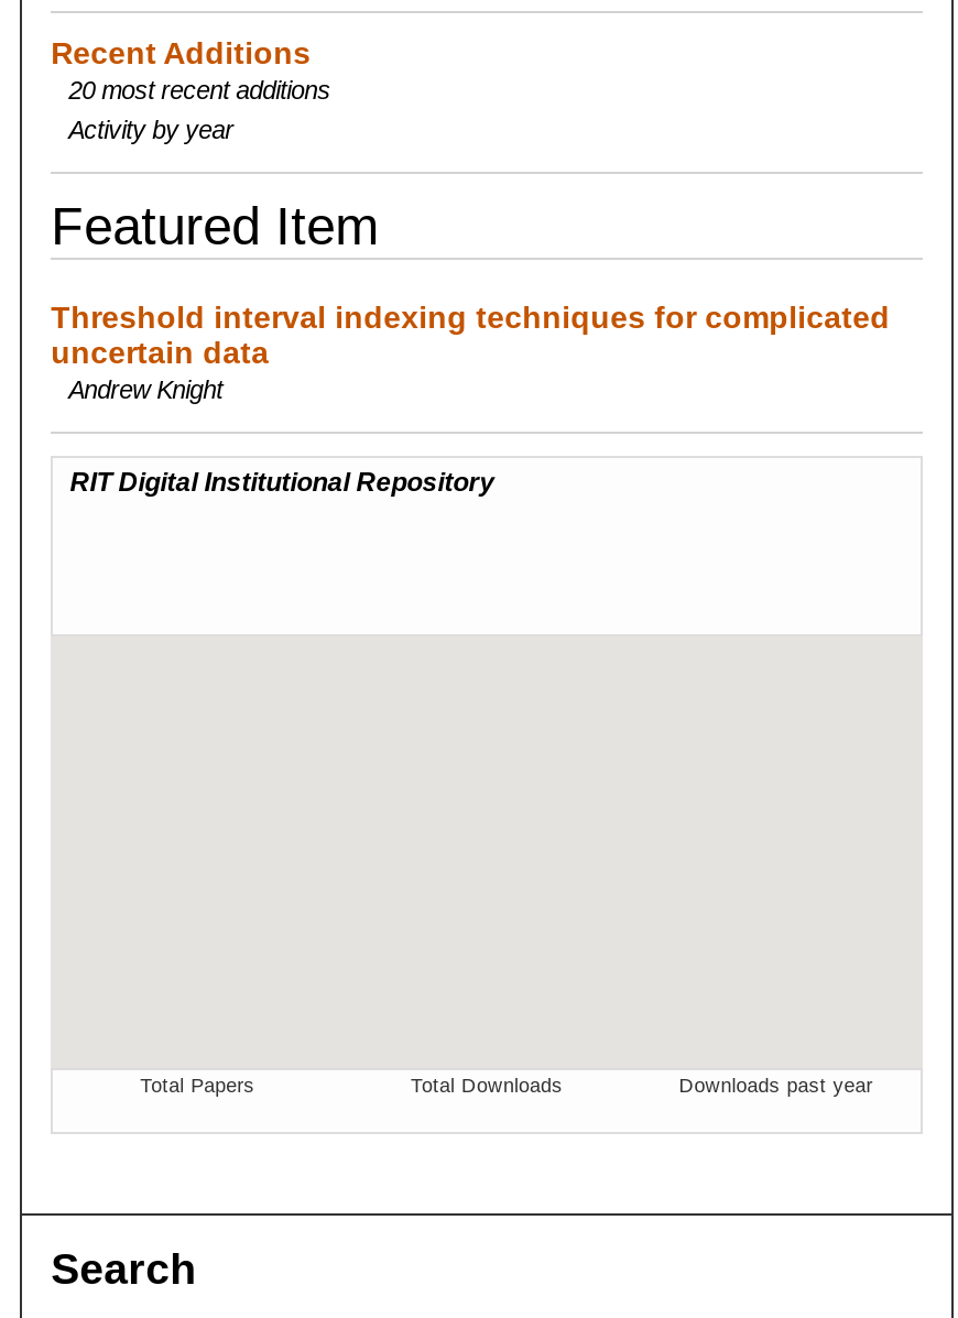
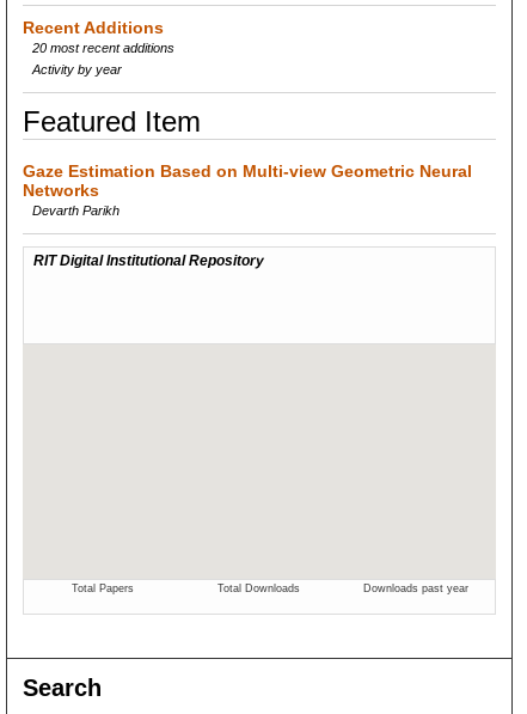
- Threshold interval indexing techniques for complicated
- uncertain data
- Andrew Knight
+ Gaze Estimation Based on Multi-view Geometric Neural
+ Networks
+ Devarth Parikh
